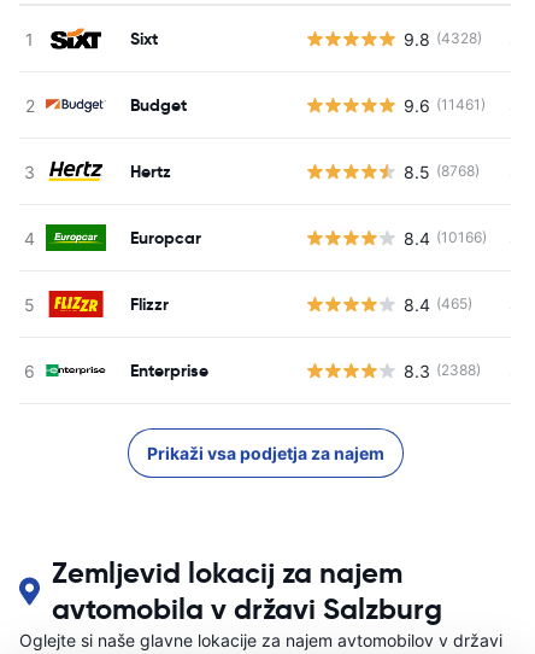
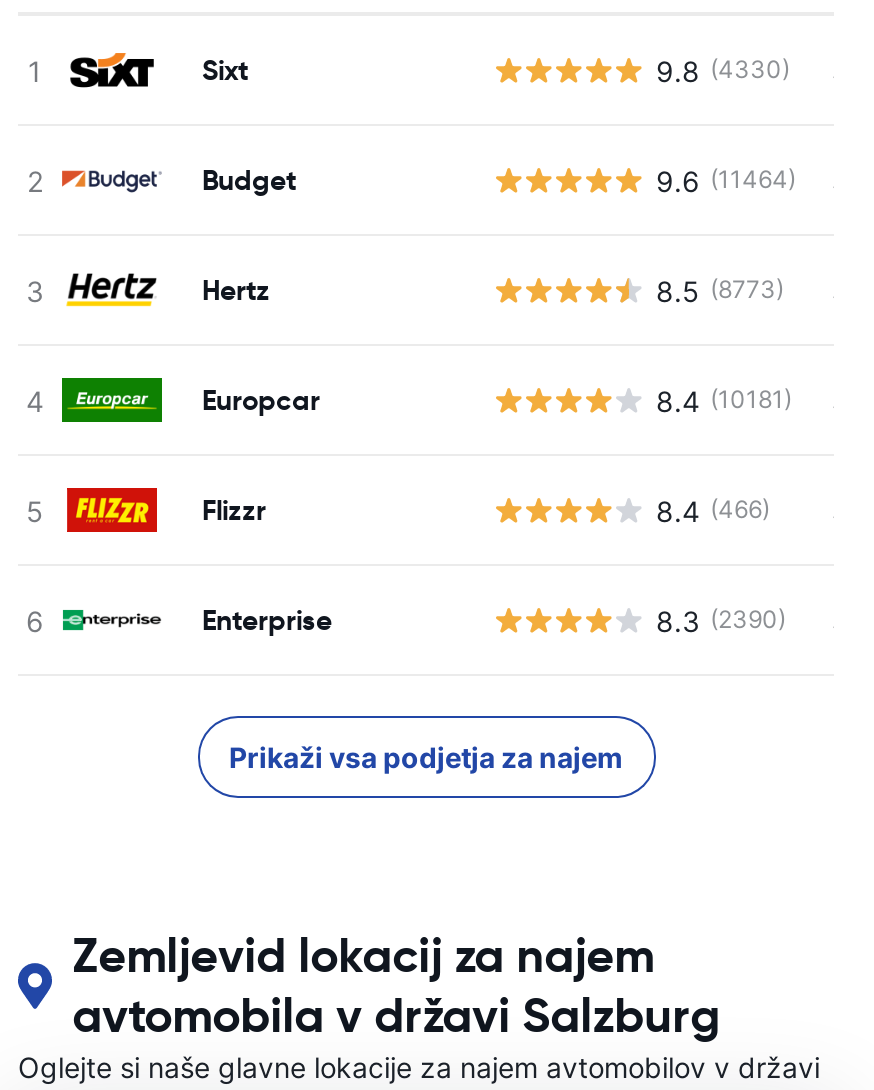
- 9.8 (4328)
+ 9.8 (4330)

- 9.6 (11461)
+ 9.6 (11464)

- 8.5 (8768)
+ 8.5 (8773)

- 8.4 (10166)
+ 8.4 (10181)

- 8.4 (465)
+ 8.4 (466)

- 8.3 (2388)
+ 8.3 (2390)
